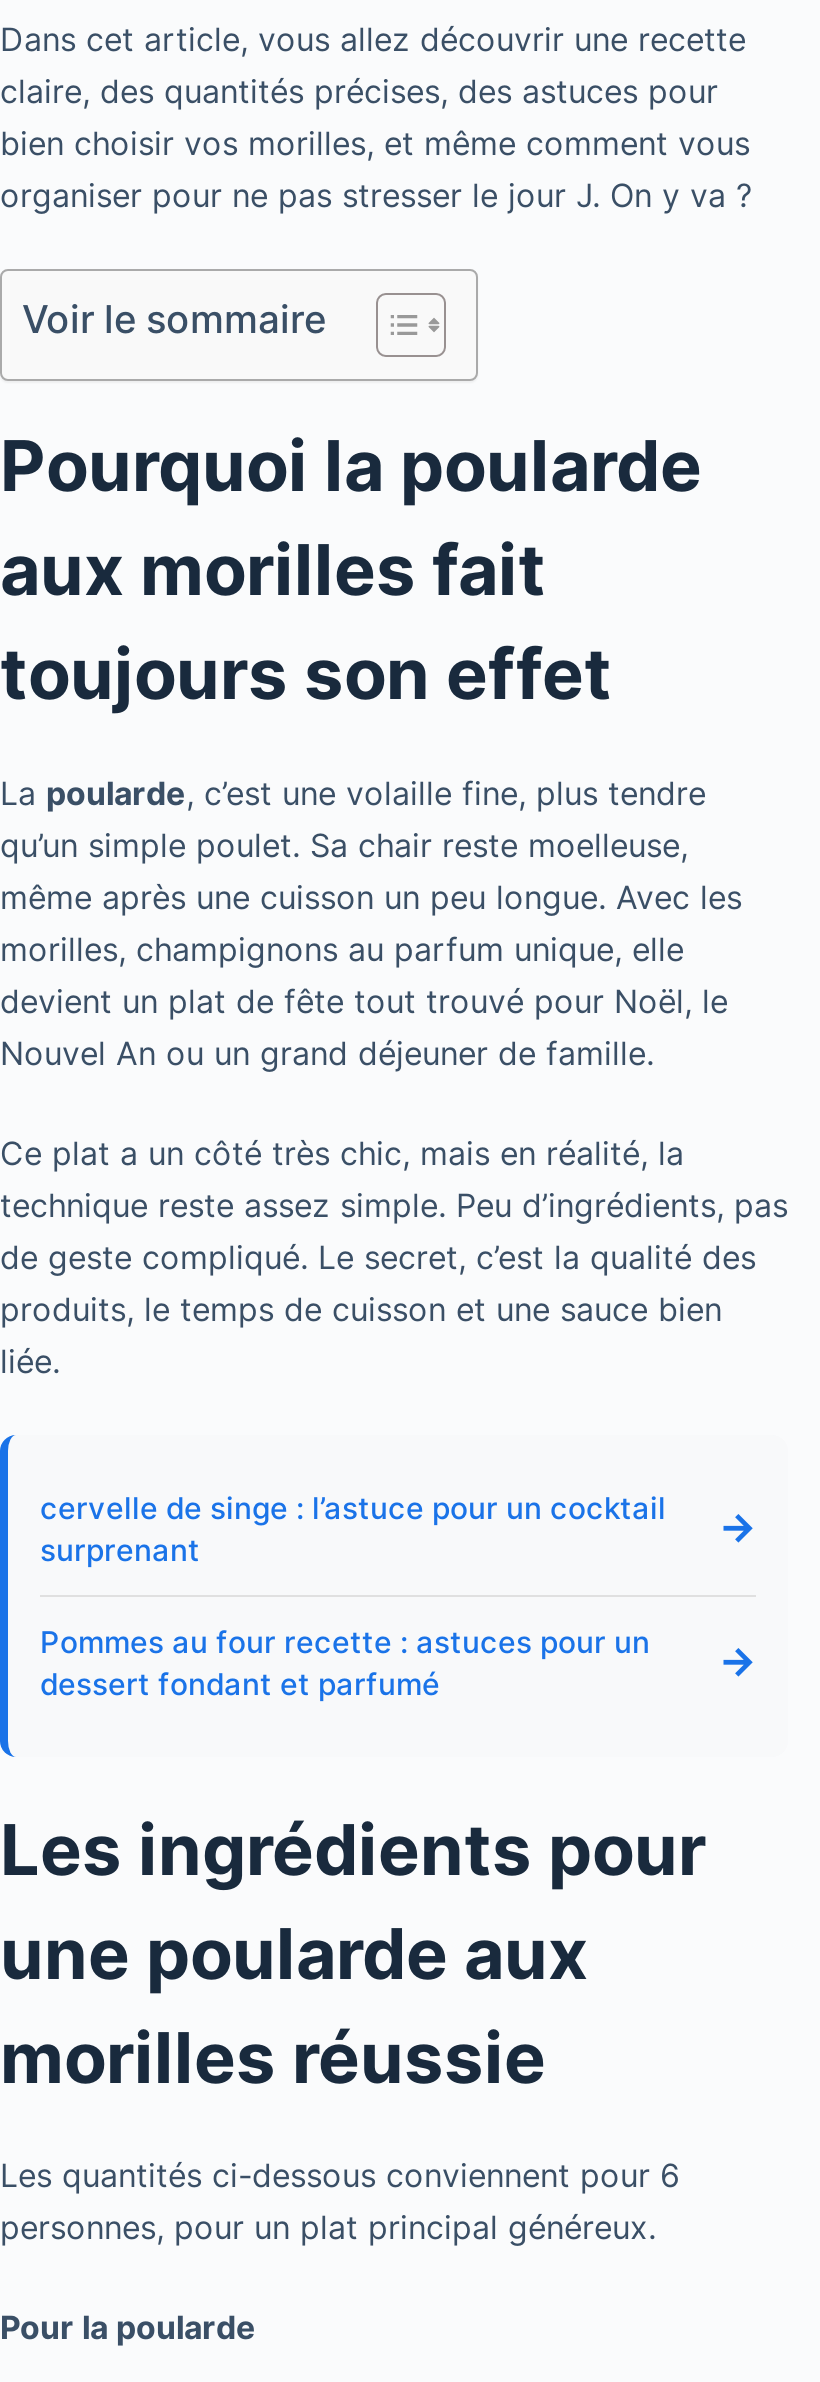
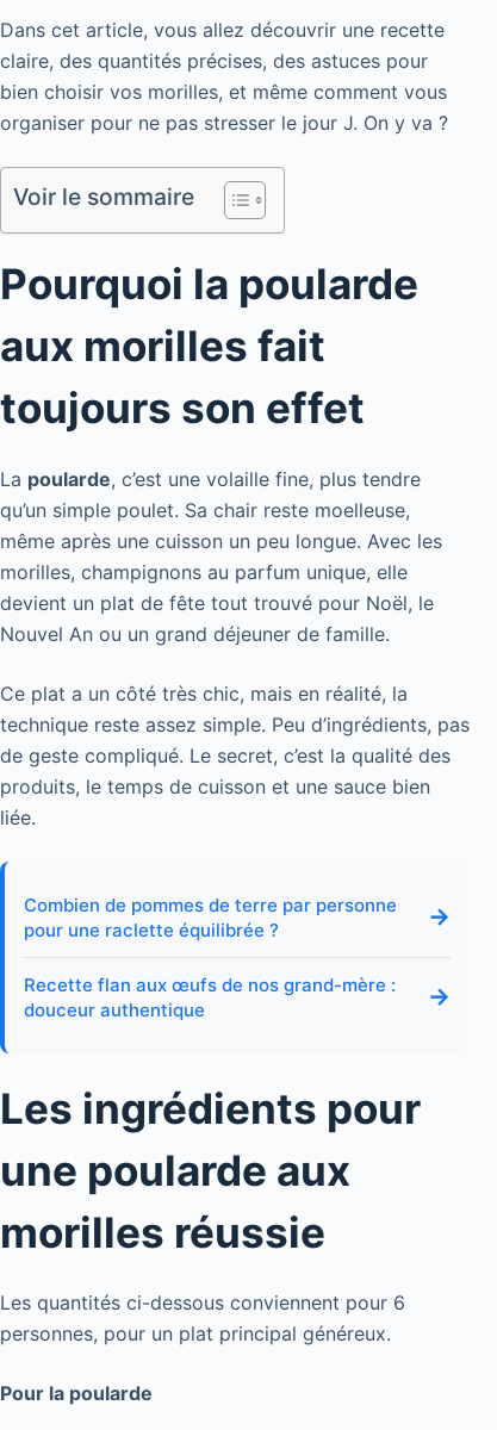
- cervelle de singe : l’astuce pour un cocktail
- surprenant
+ Combien de pommes de terre par personne
+ pour une raclette équilibrée ?

- Pommes au four recette : astuces pour un
- dessert fondant et parfumé
+ Recette flan aux œufs de nos grand-mère :
+ douceur authentique
